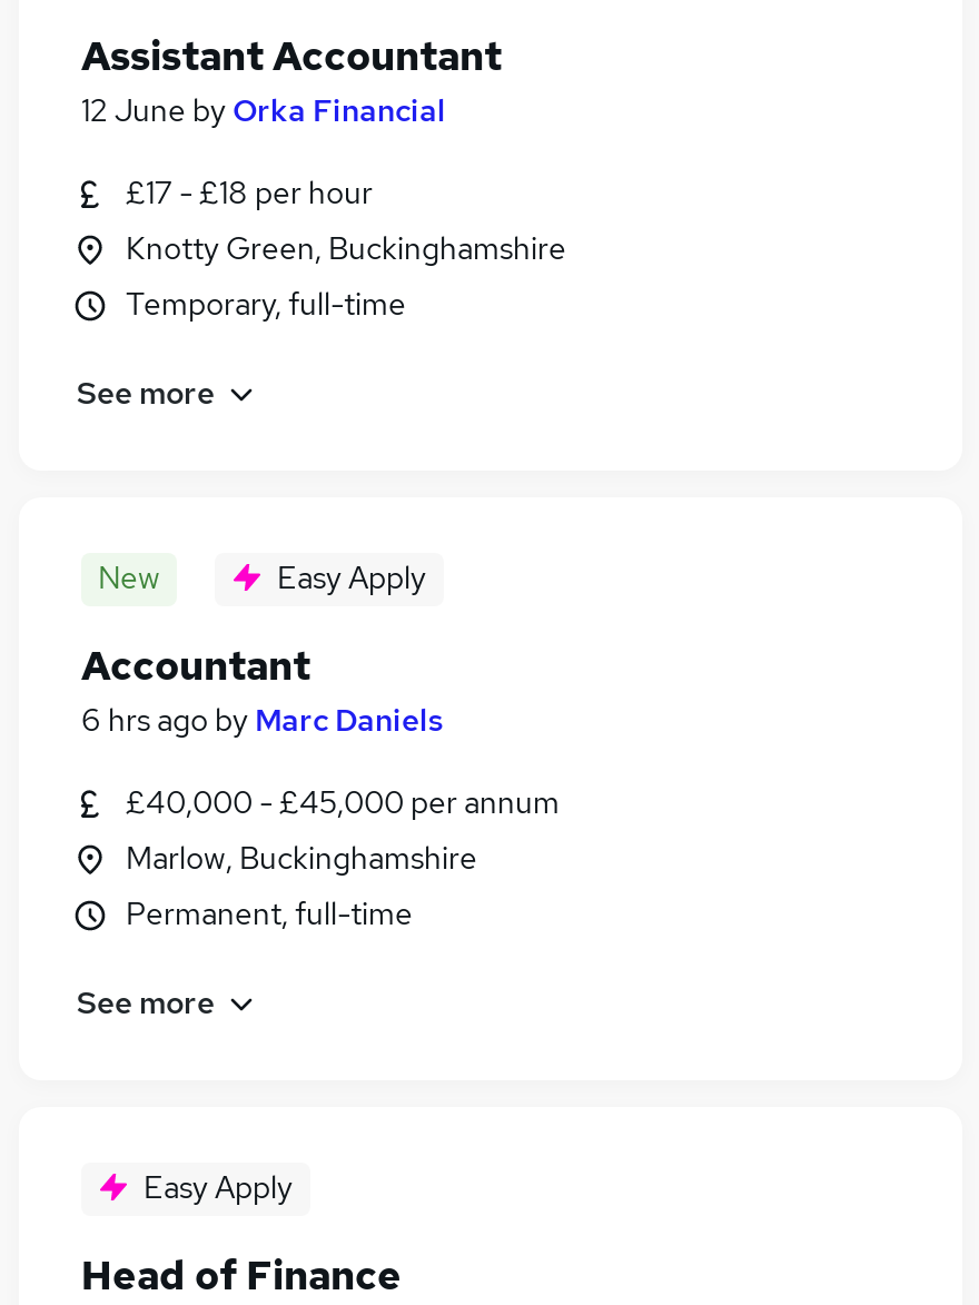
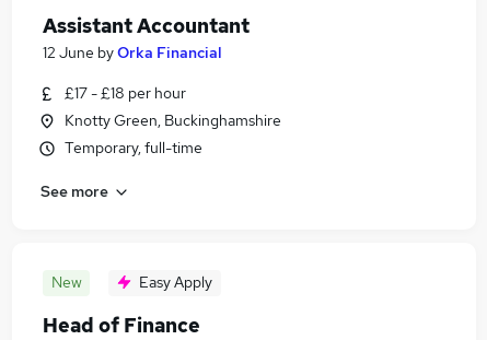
- Accountant
- 6 hrs ago by Marc Daniels
- £40,000 - £45,000 per annum
- Marlow, Buckinghamshire
- Permanent, full-time
- See more

- Easy Apply
